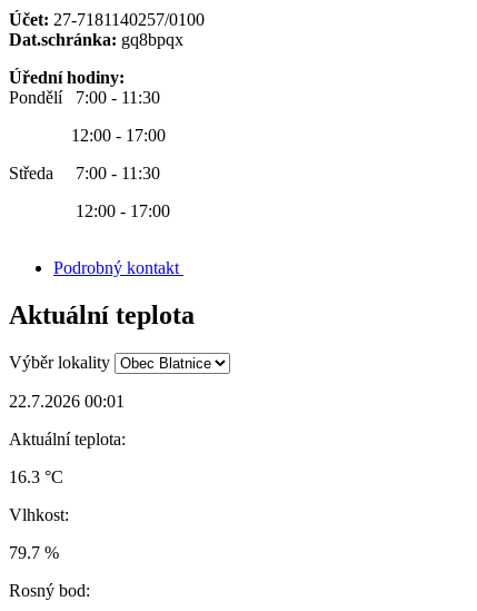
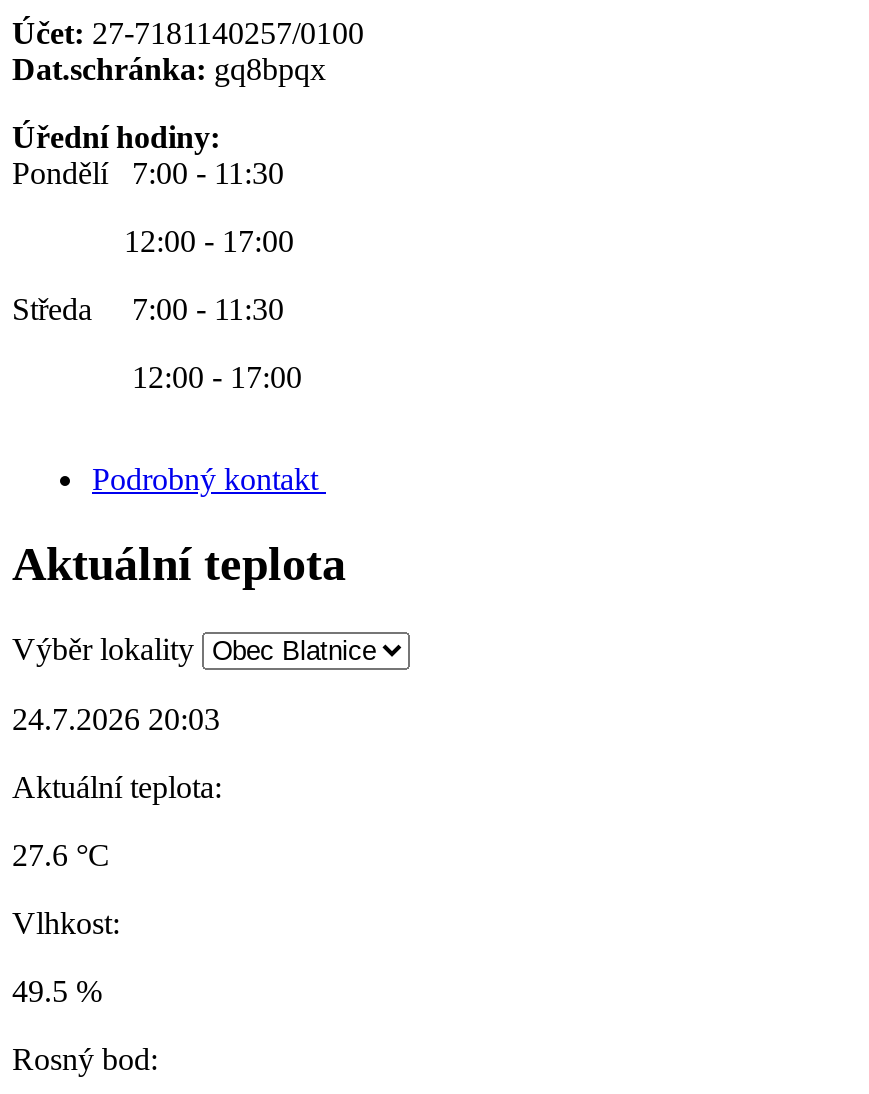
- 22.7.2026 00:01
+ 24.7.2026 20:03

- 16.3 °C
+ 27.6 °C

- 79.7 %
+ 49.5 %
